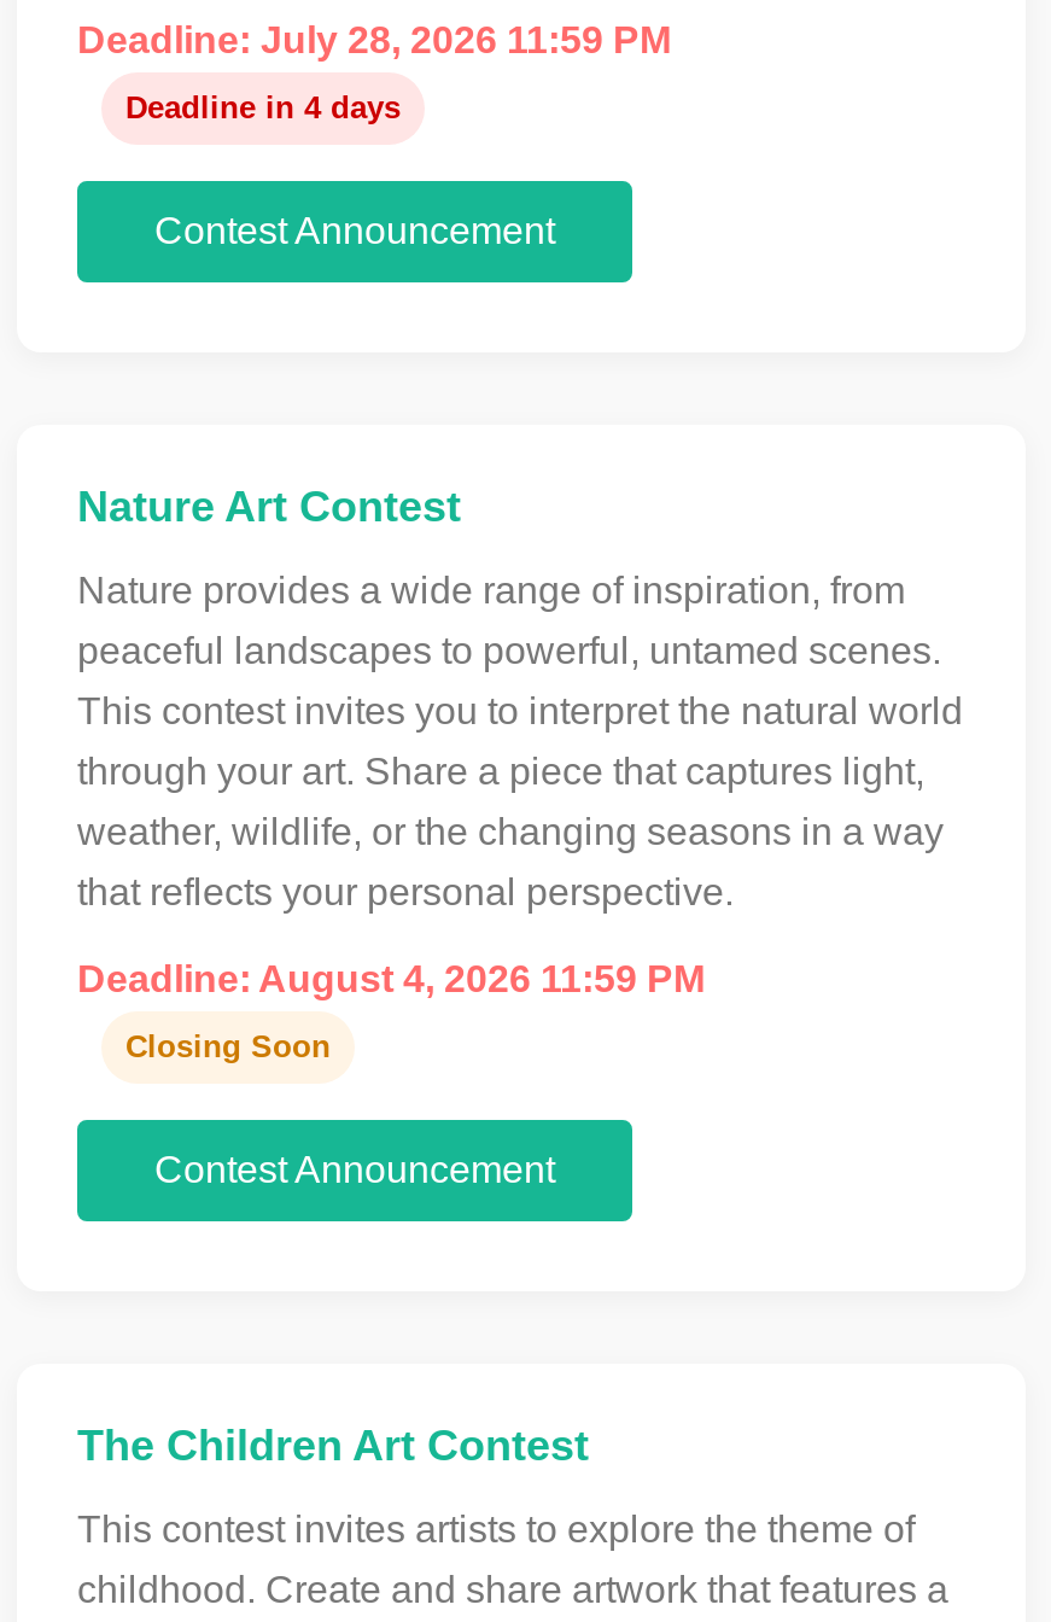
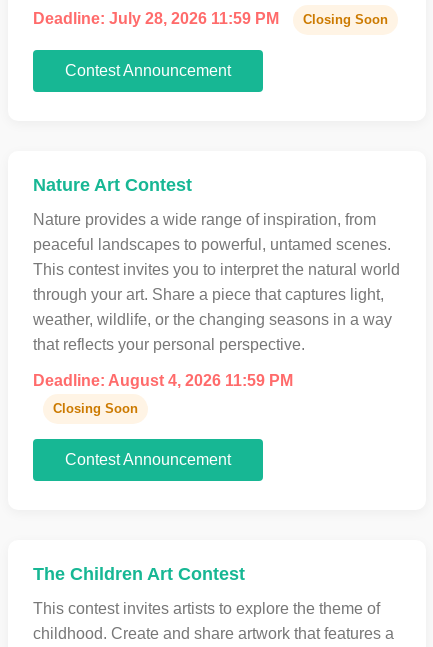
- Deadline in 4 days
+ Closing Soon
